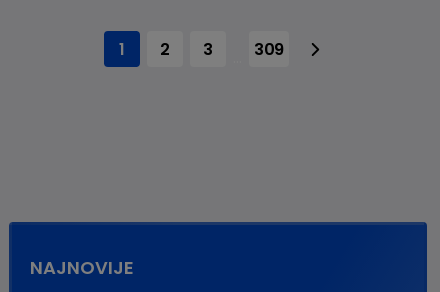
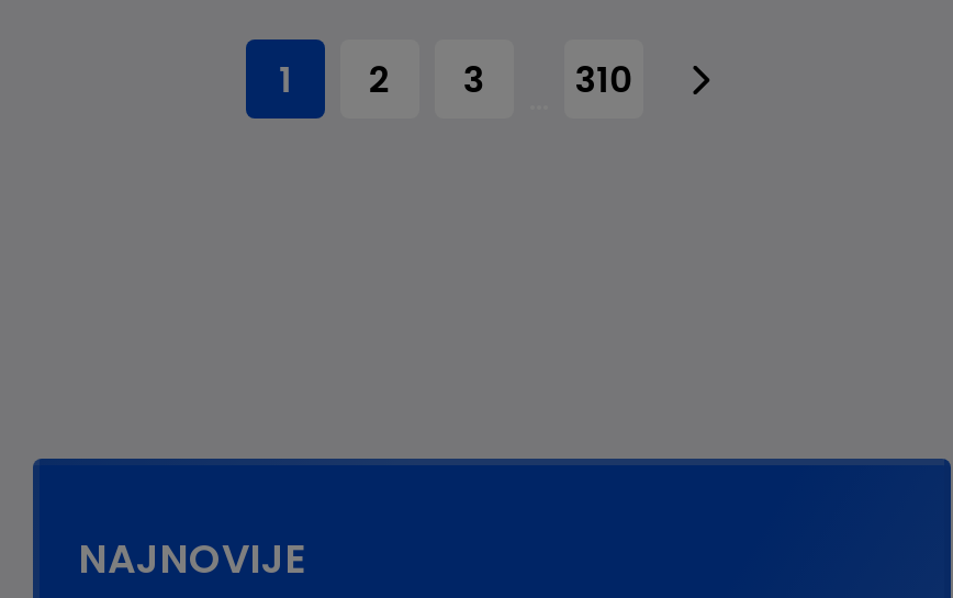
- 1 2 3 ... 309
+ 1 2 3 ... 310
